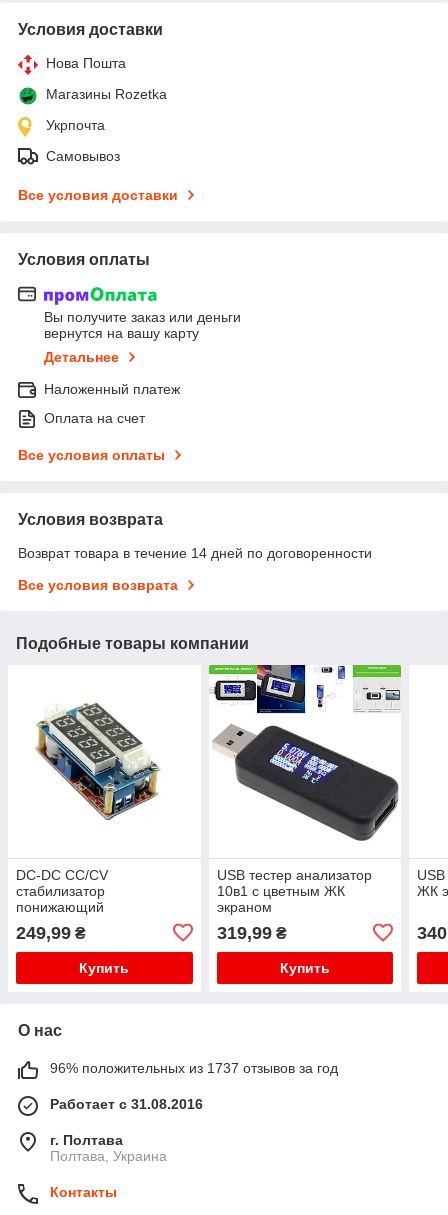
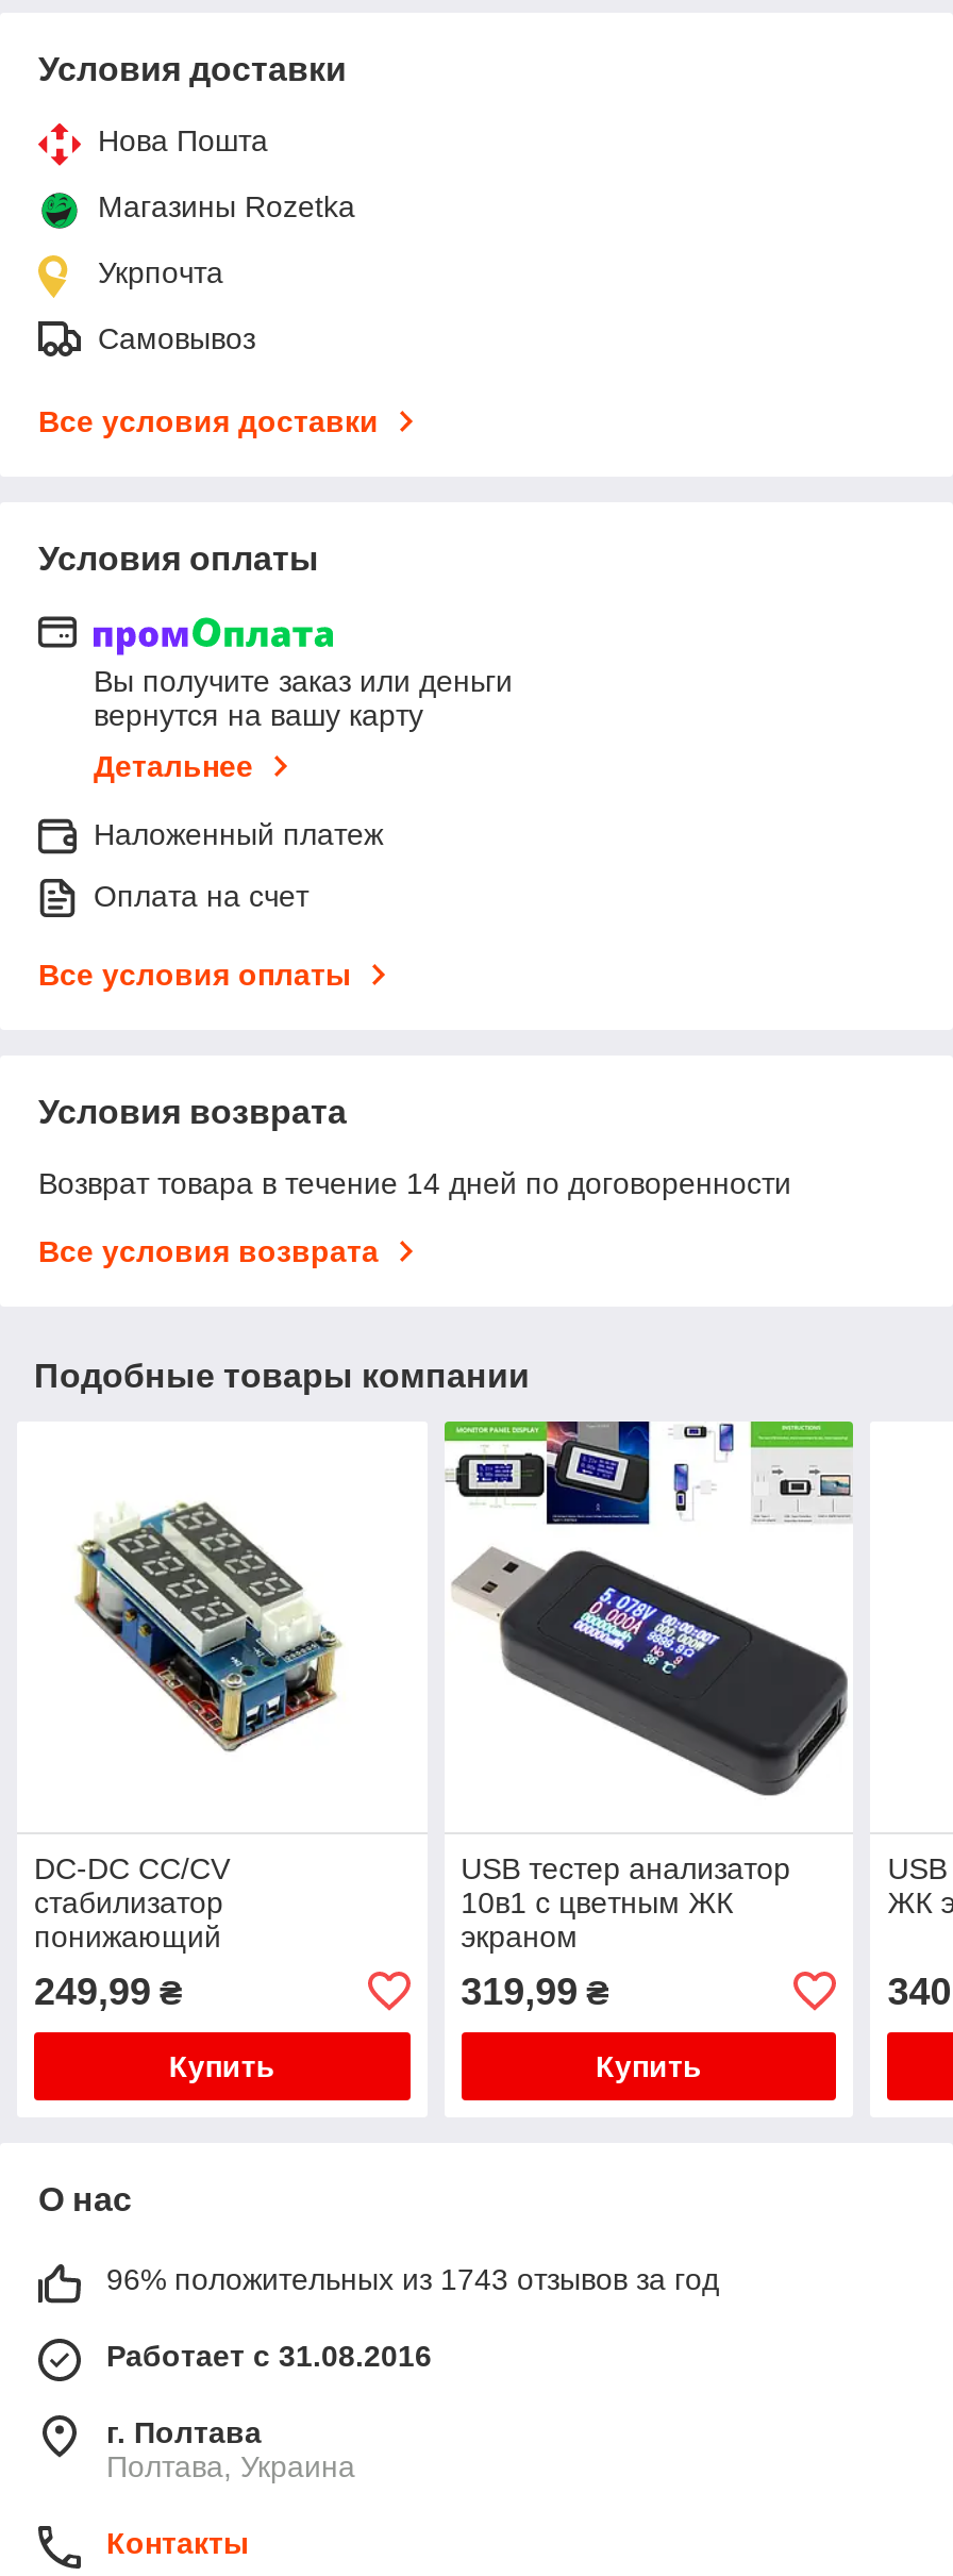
- 96% положительных из 1737 отзывов за год
+ 96% положительных из 1743 отзывов за год
